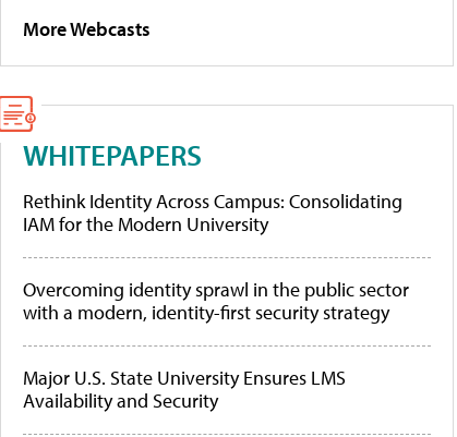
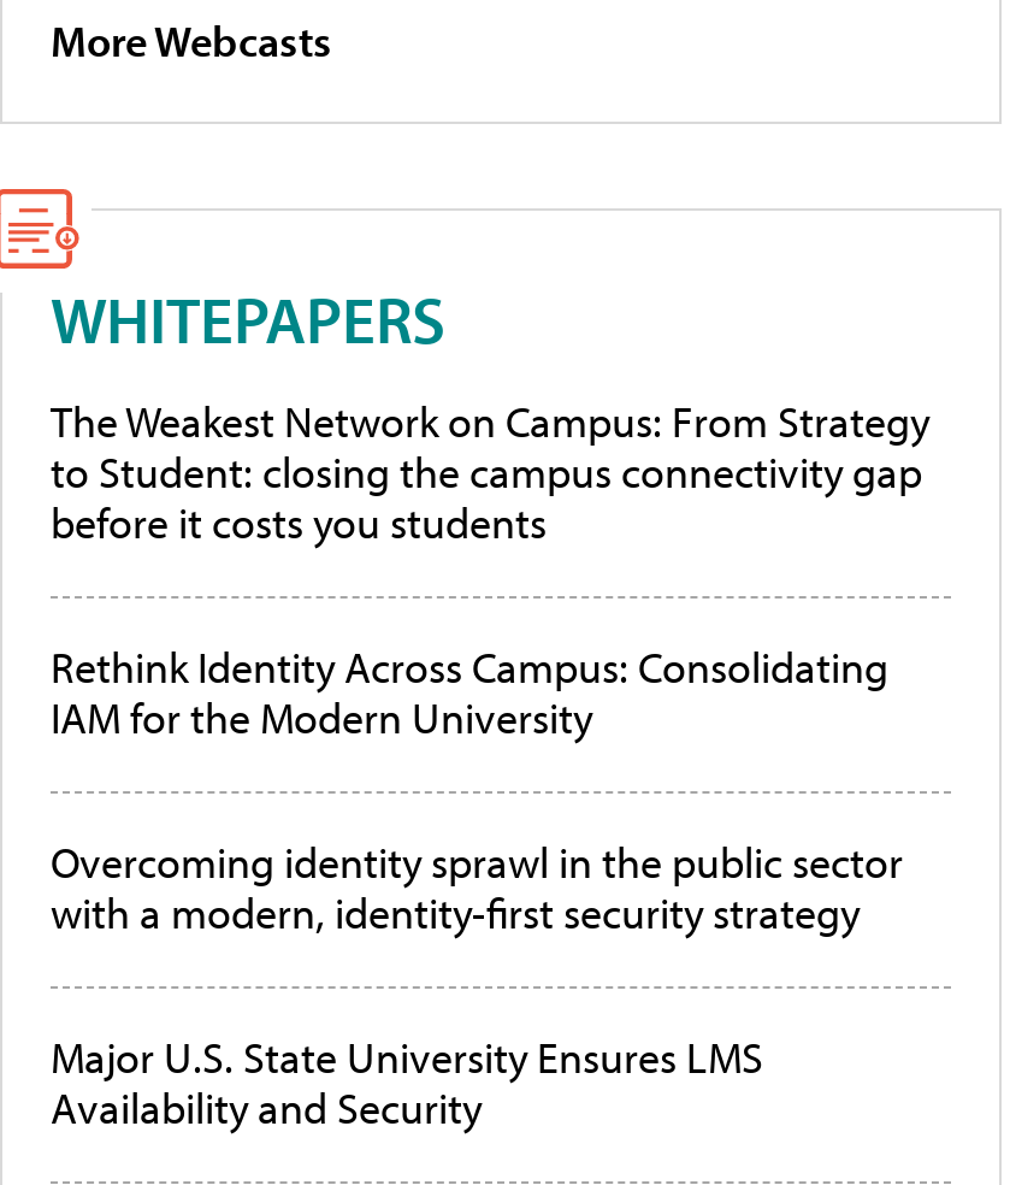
+ The Weakest Network on Campus: From Strategy
+ to Student: closing the campus connectivity gap
+ before it costs you students
